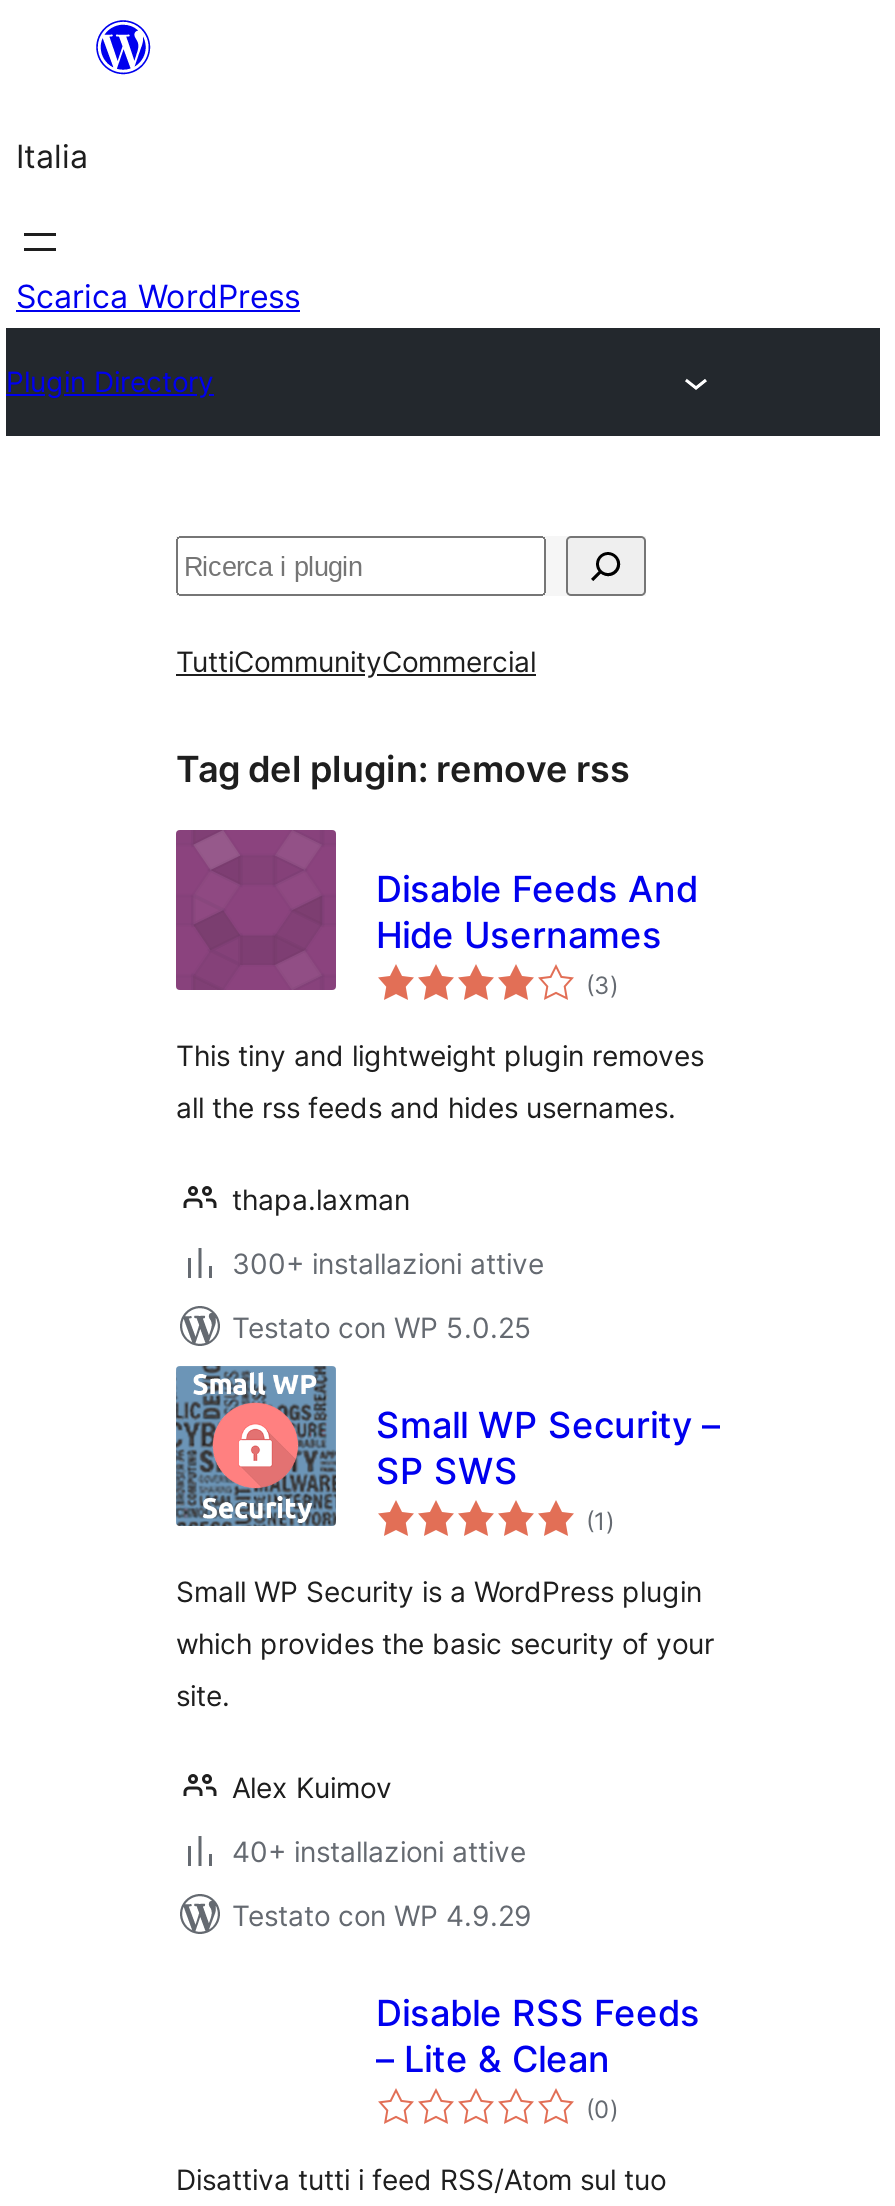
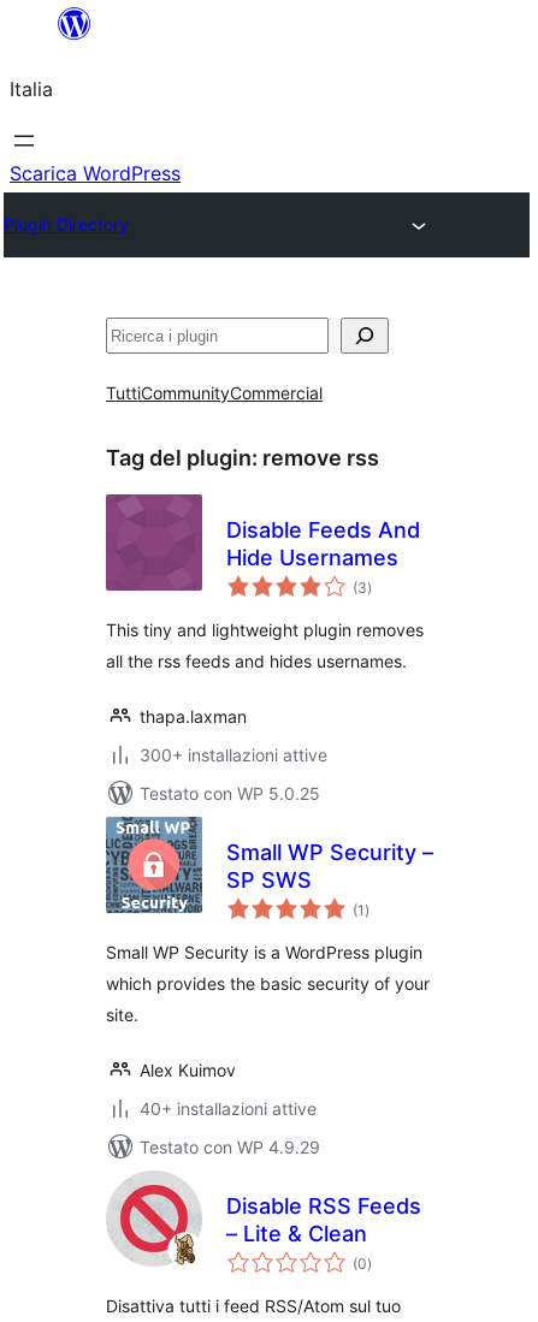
+ [image]
